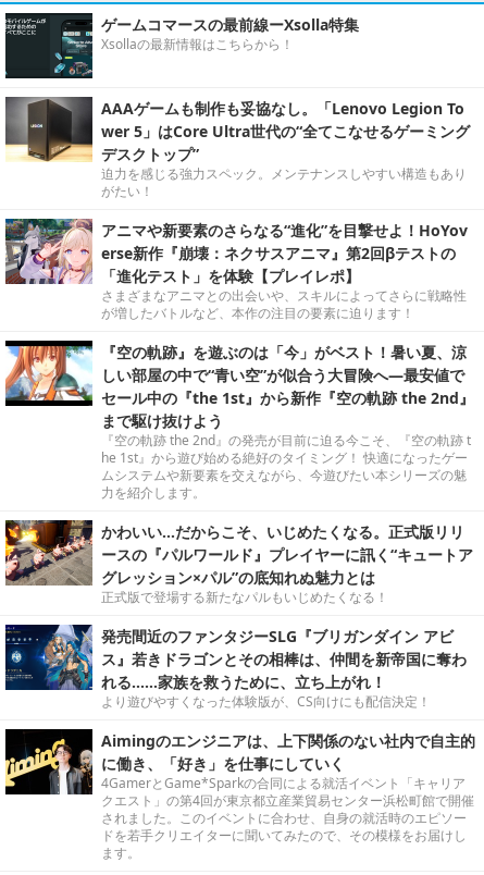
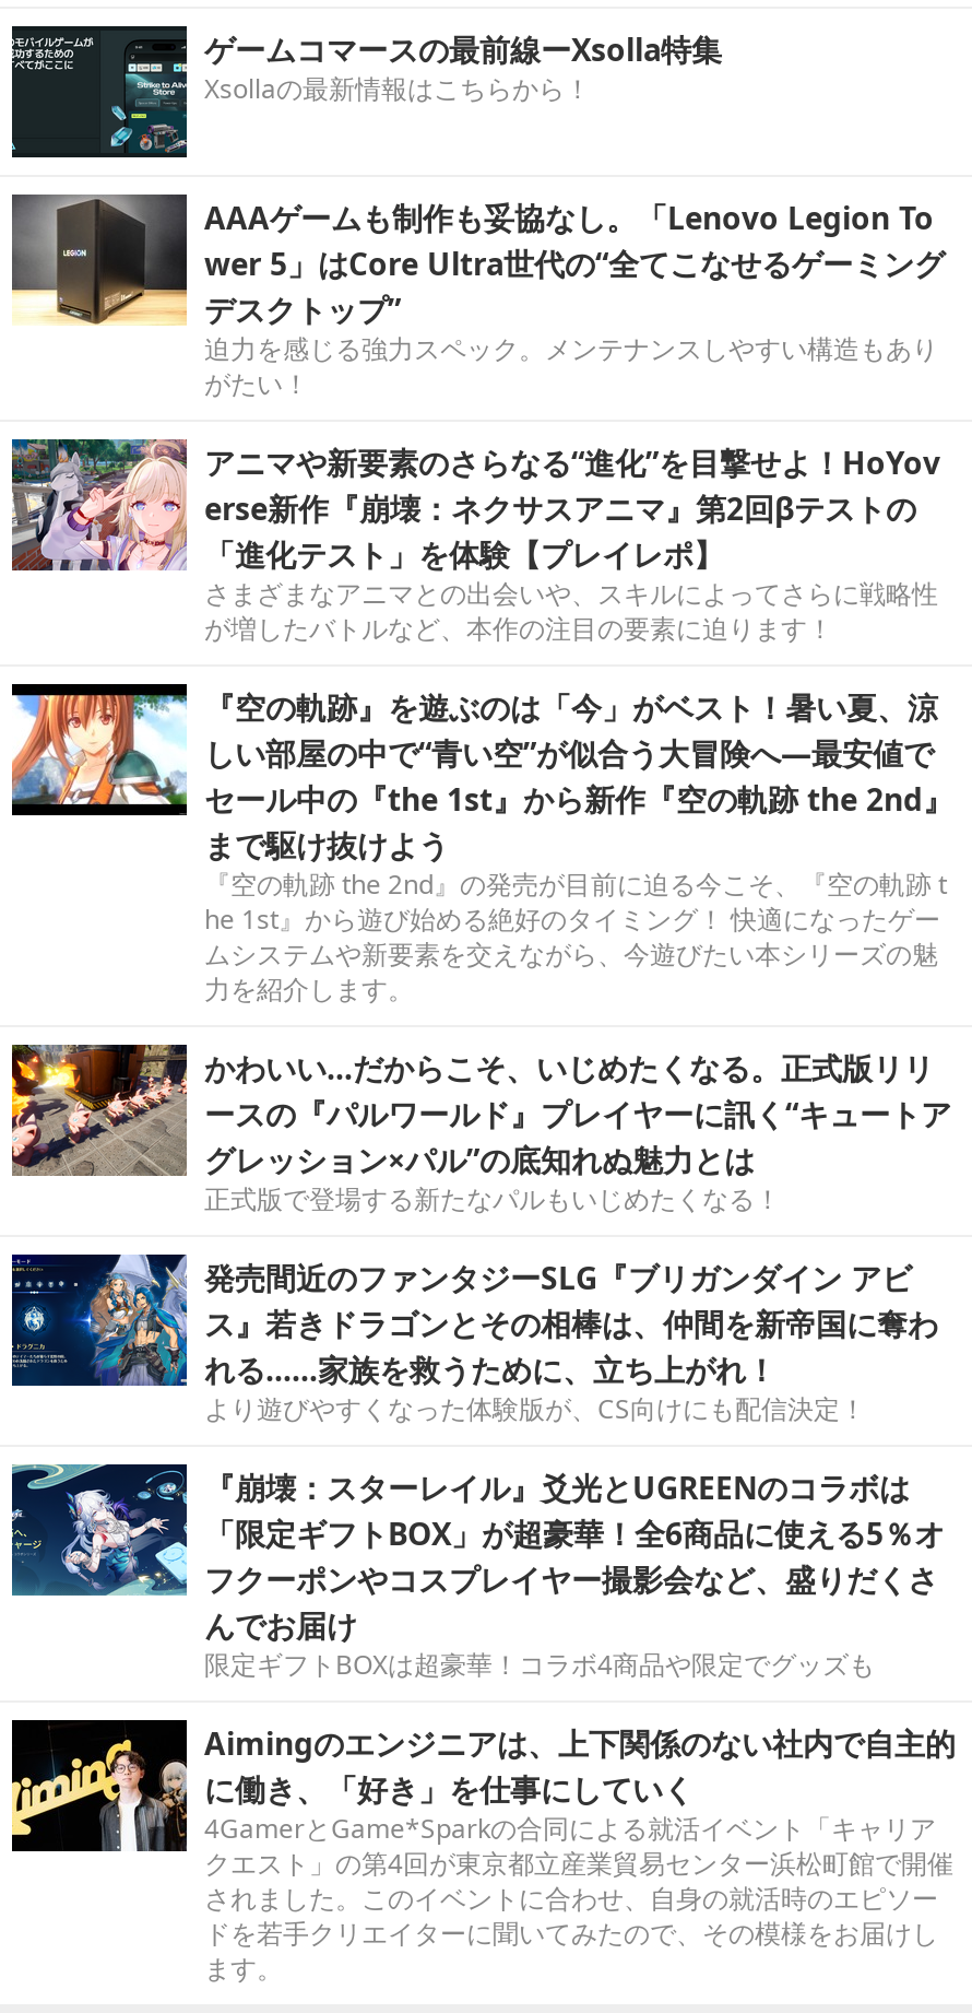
+ [image]
+ 『崩壊：スターレイル』爻光とUGREENのコラボは
+ 「限定ギフトBOX」が超豪華！全6商品に使える5％オ
+ フクーポンやコスプレイヤー撮影会など、盛りだくさ
+ んでお届け
+ 限定ギフトBOXは超豪華！コラボ4商品や限定でグッズも
